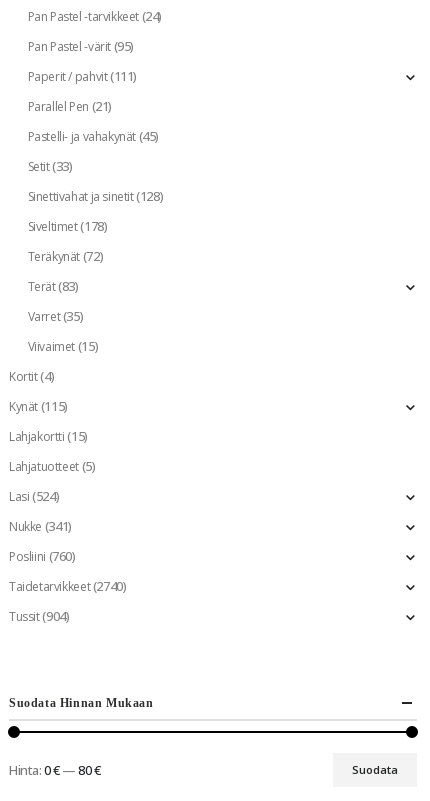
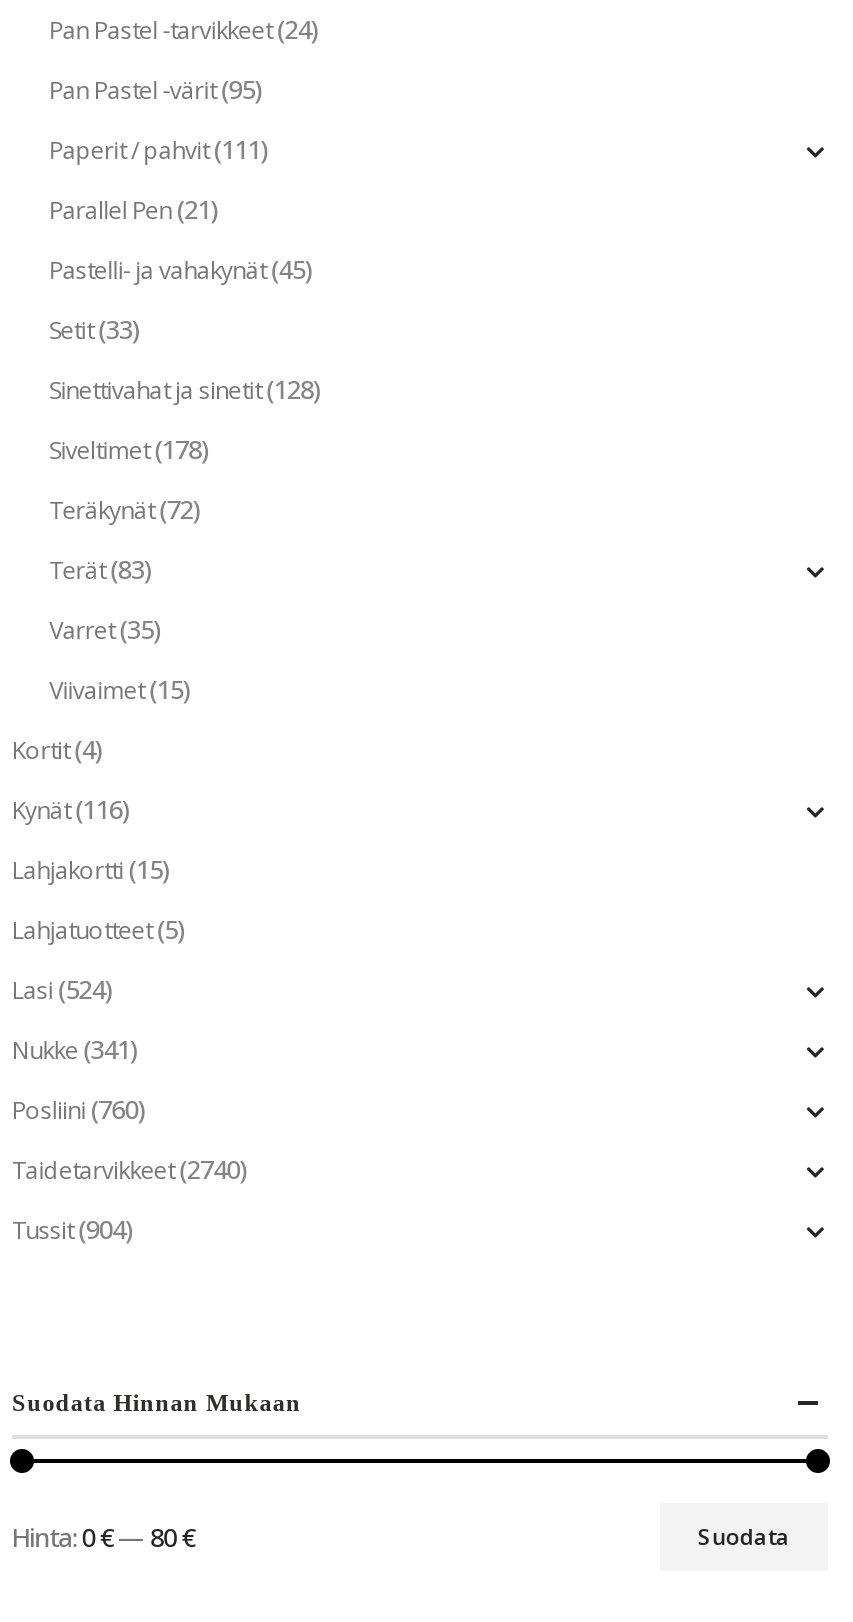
- Kynät (115)
+ Kynät (116)
